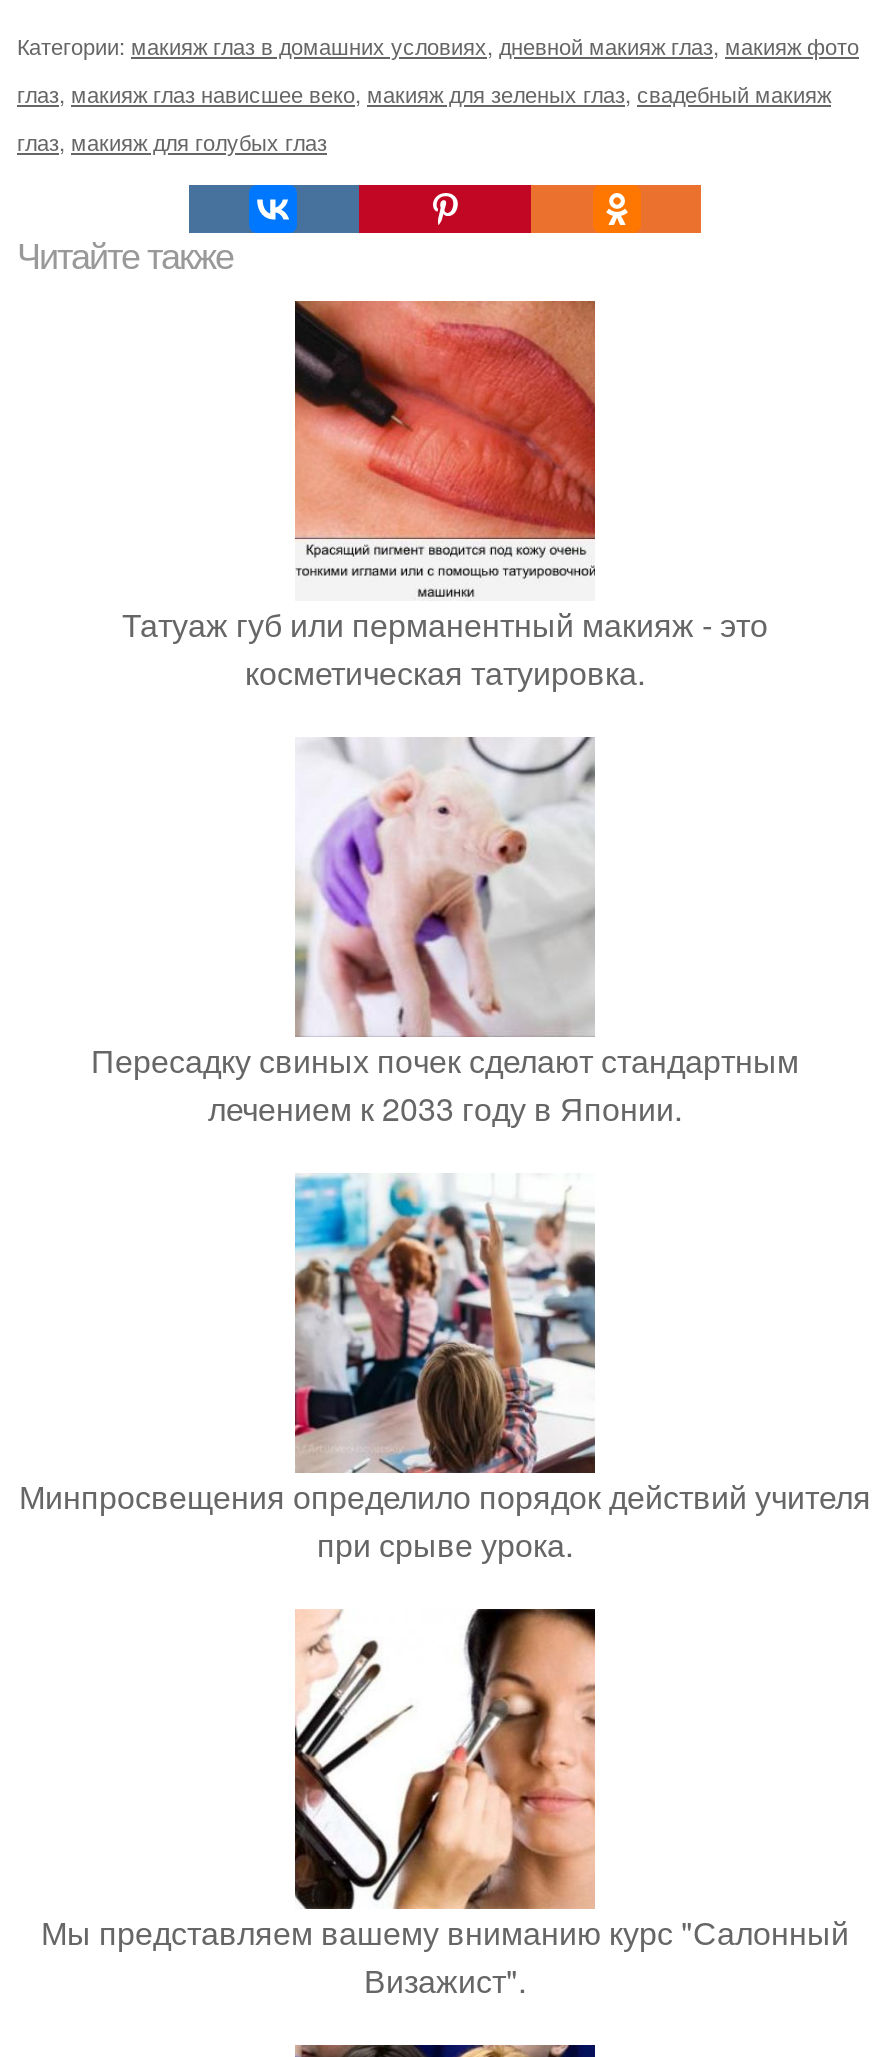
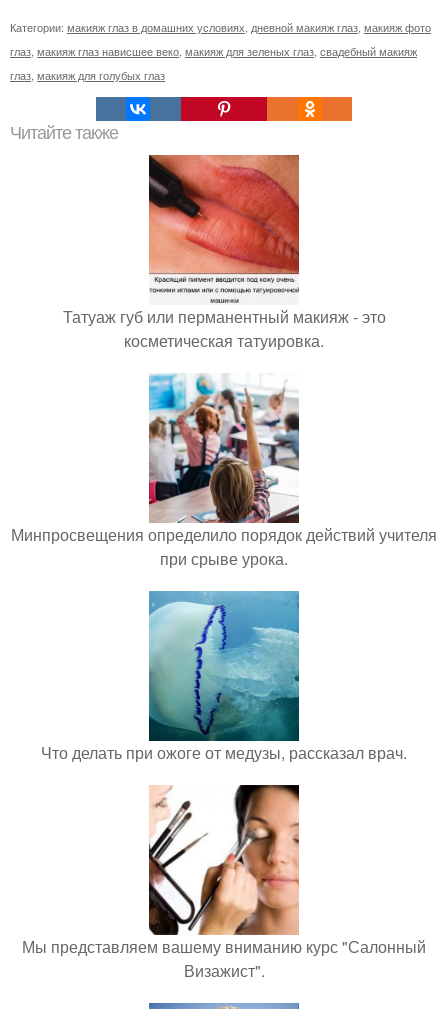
- [image]
- Пересадку свиных почек сделают стандартным
- лечением к 2033 году в Японии.

moved up: [image] | Минпросвещения определило порядок действий учителя | при срыве урока.

+ [image]
+ Что делать при ожоге от медузы, рассказал врач.
